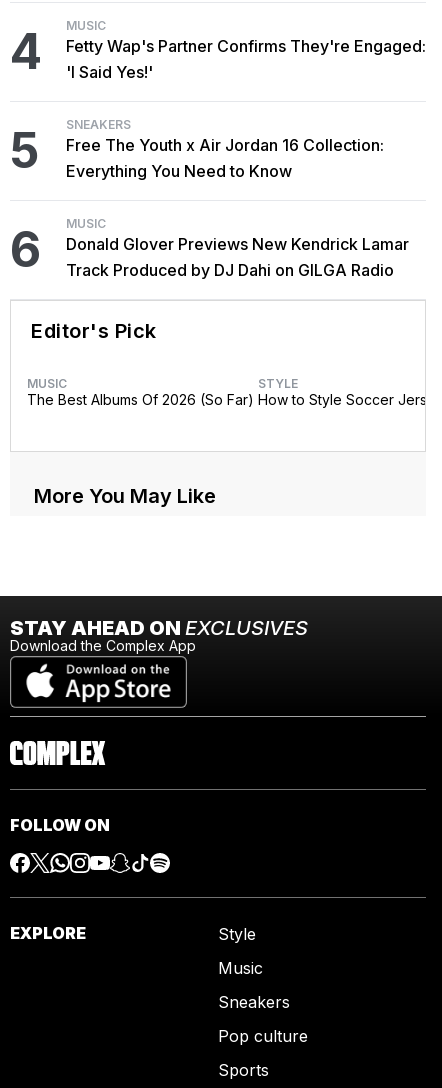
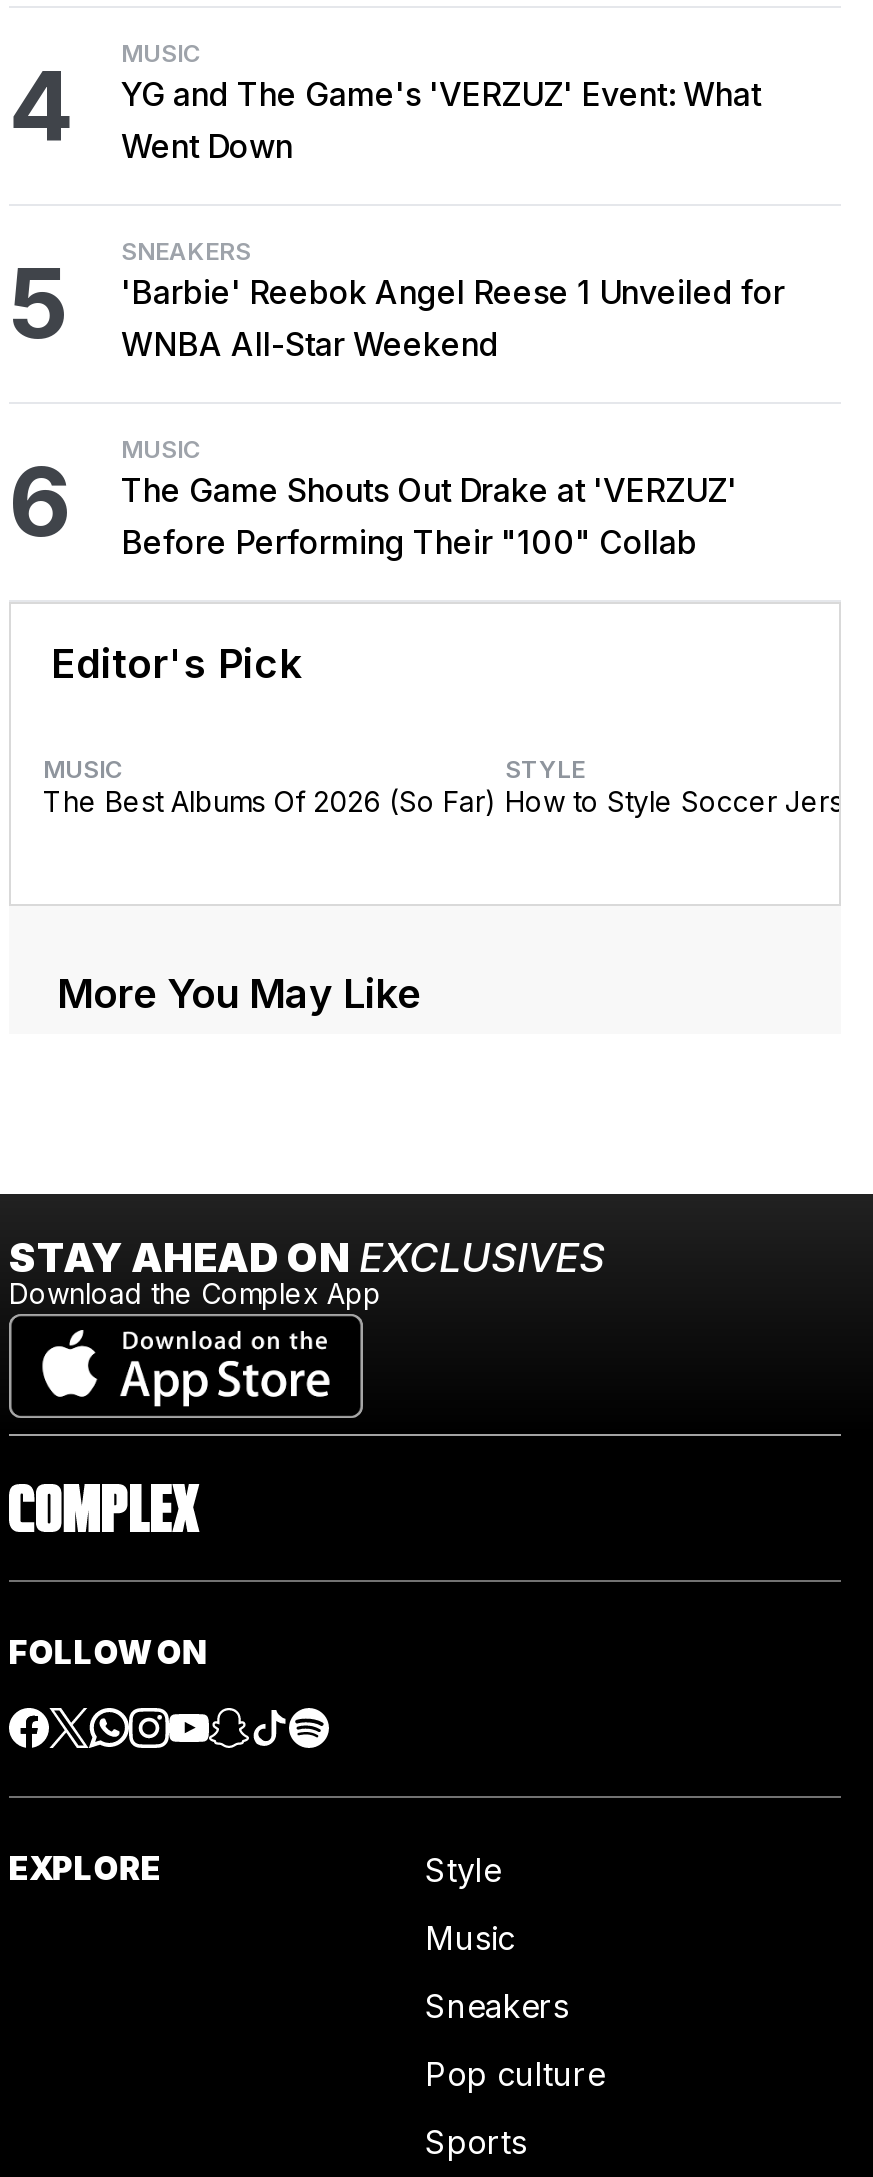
- Fetty Wap's Partner Confirms They're Engaged:
- 'I Said Yes!'
+ YG and The Game's 'VERZUZ' Event: What
+ Went Down

- Free The Youth x Air Jordan 16 Collection:
- Everything You Need to Know
+ 'Barbie' Reebok Angel Reese 1 Unveiled for
+ WNBA All-Star Weekend

- Donald Glover Previews New Kendrick Lamar
- Track Produced by DJ Dahi on GILGA Radio
+ The Game Shouts Out Drake at 'VERZUZ'
+ Before Performing Their "100" Collab
